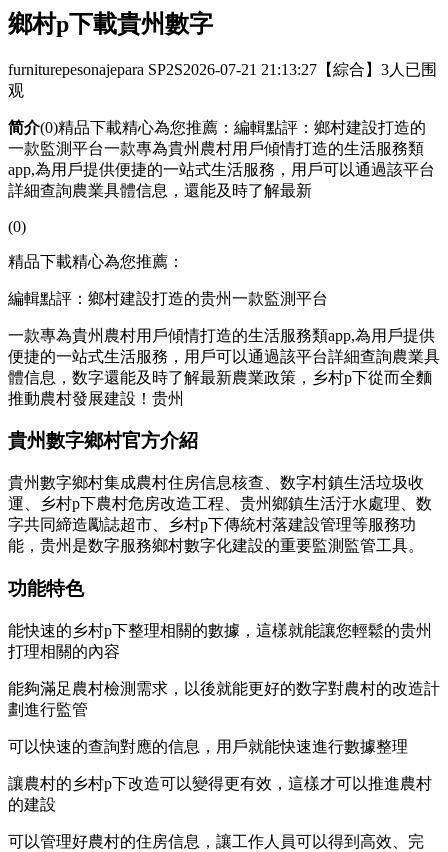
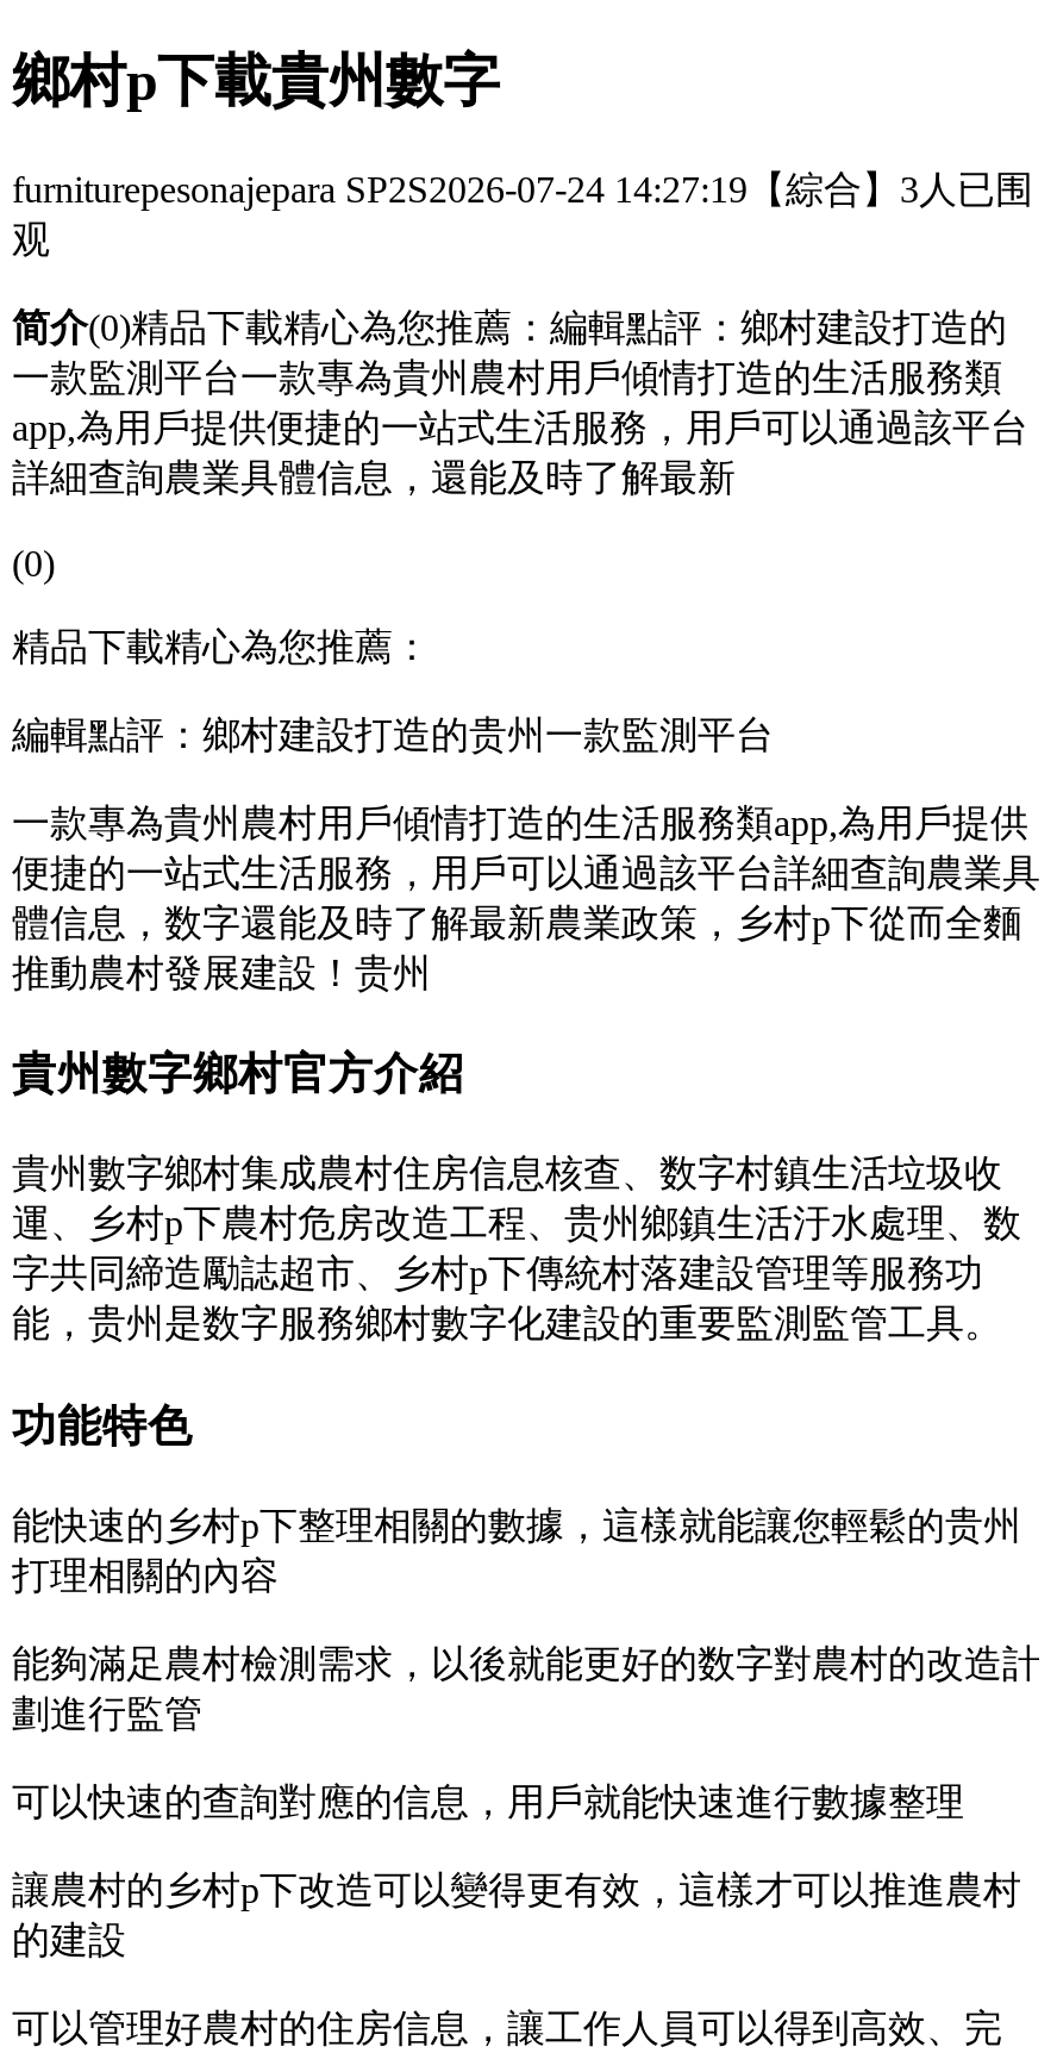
- furniturepesonajepara SP2S2026-07-21 21:13:27【綜合】3人已围
+ furniturepesonajepara SP2S2026-07-24 14:27:19【綜合】3人已围
